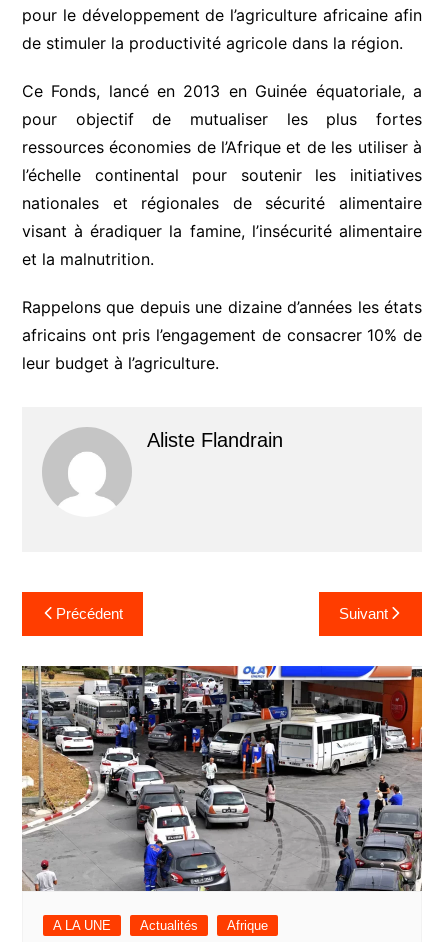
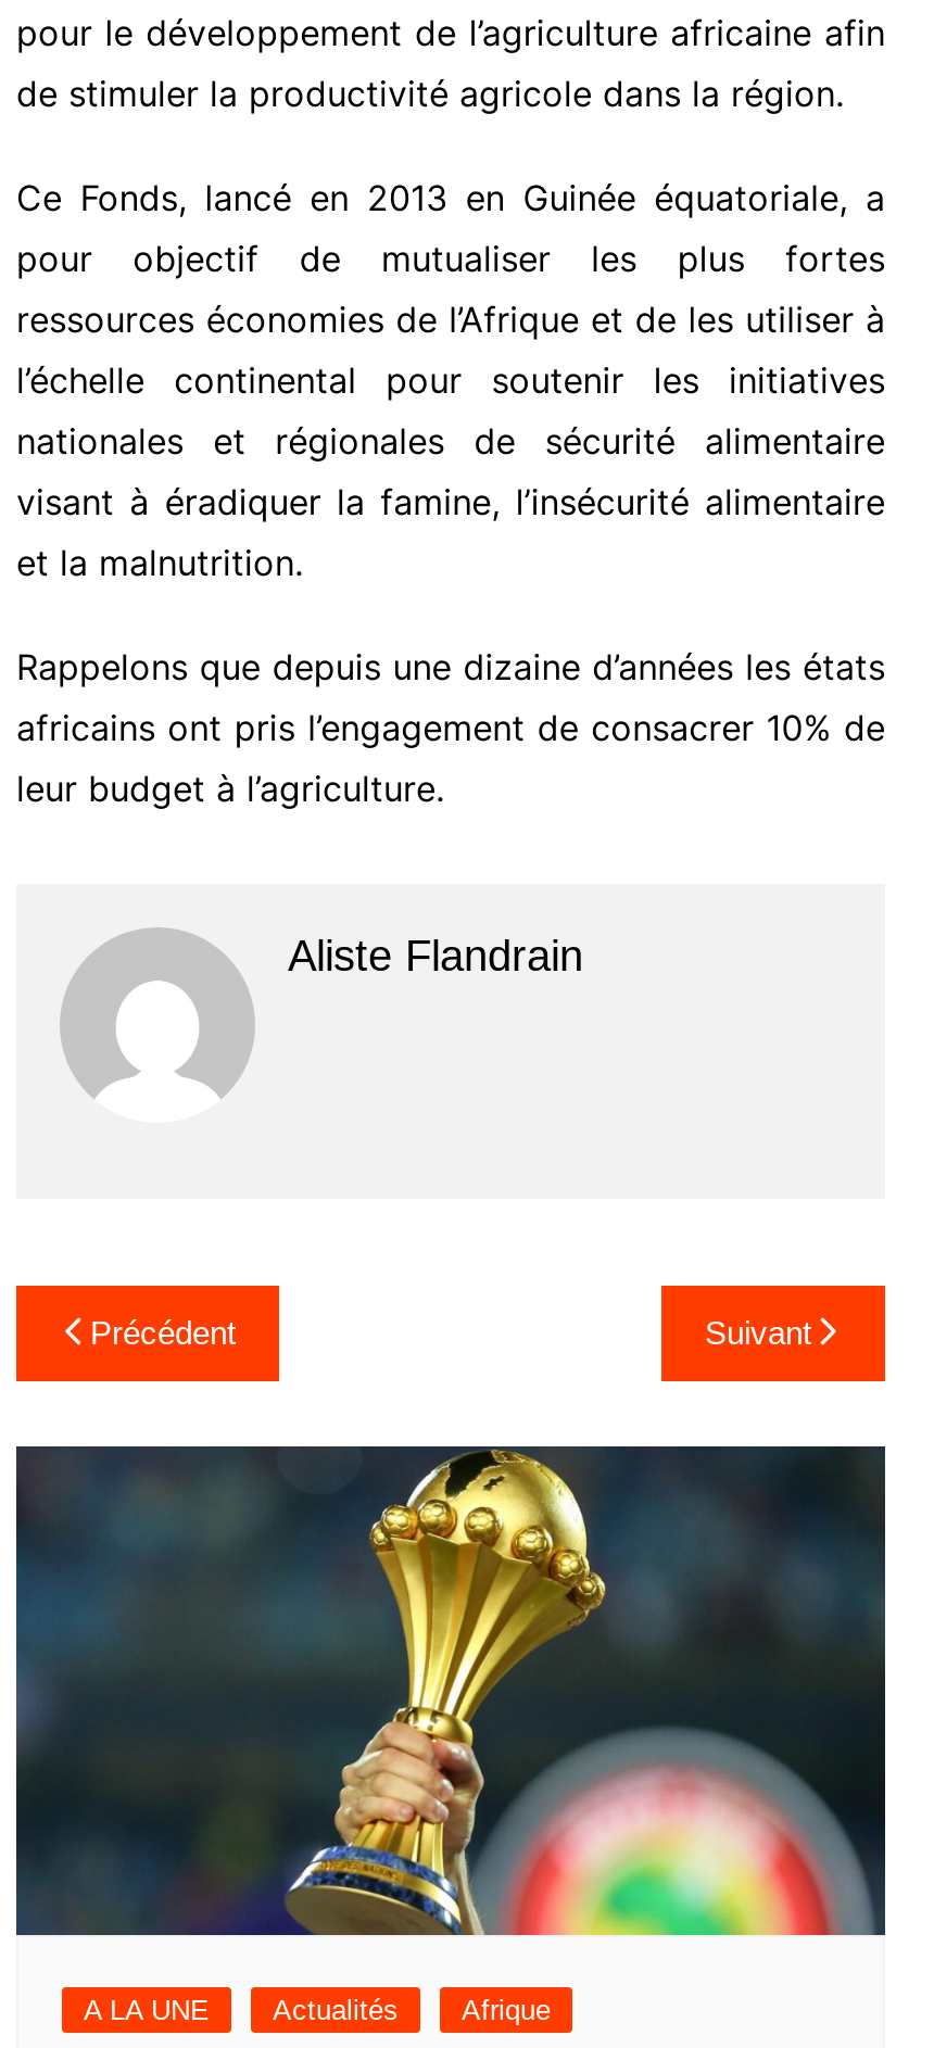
- [image]
+ [image]
